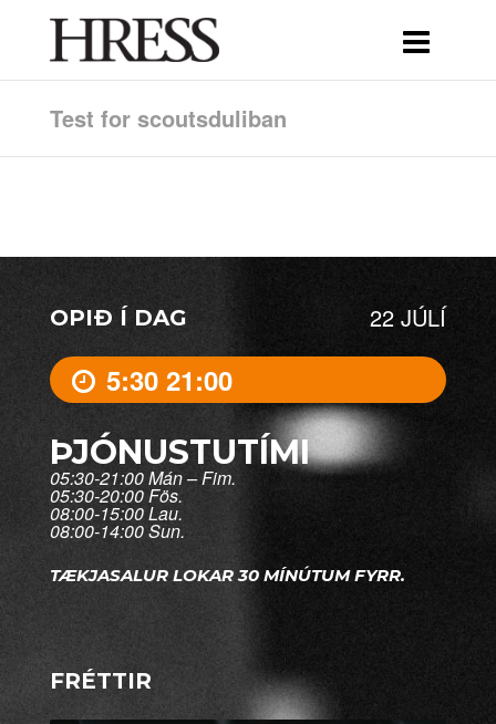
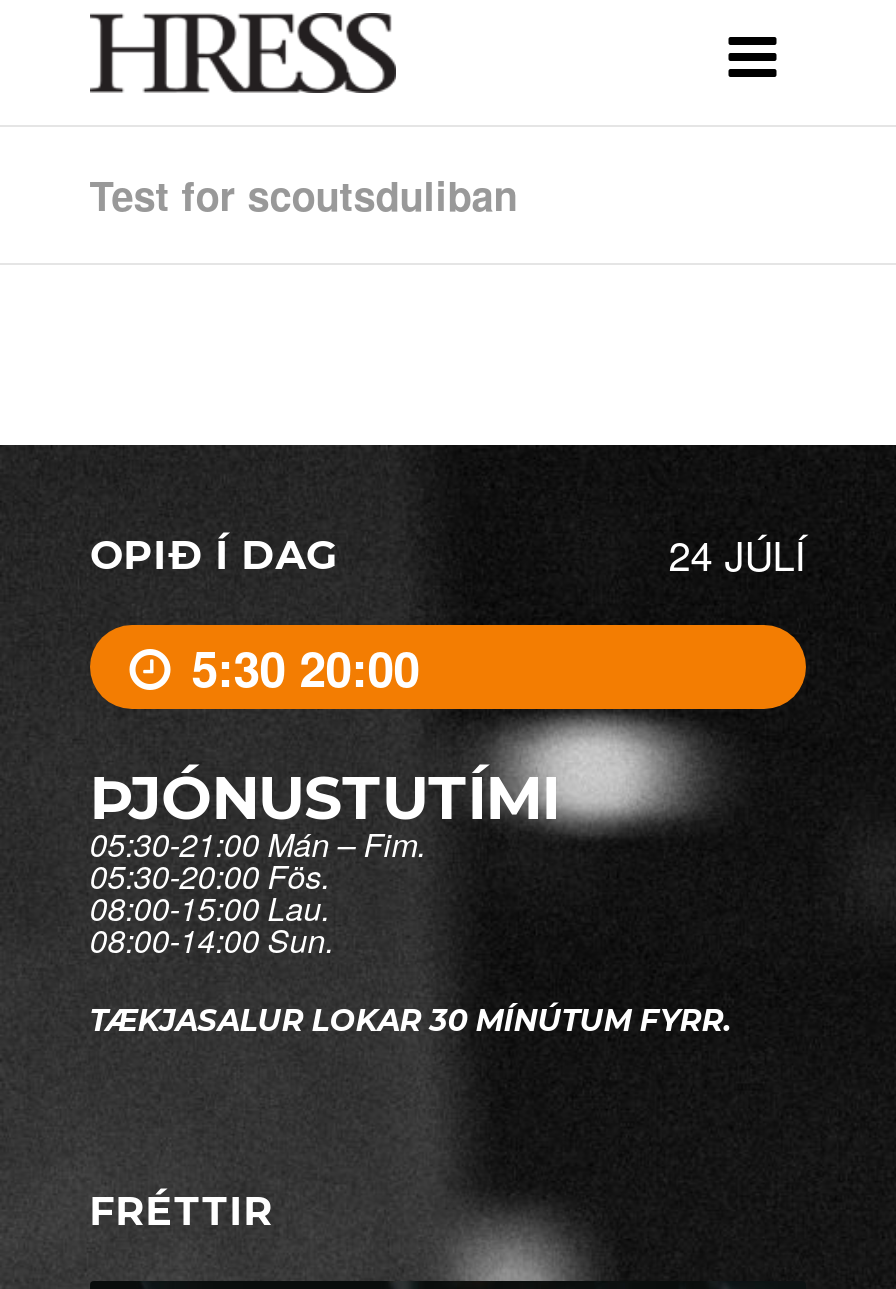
- 22 JÚLÍ
+ 24 JÚLÍ

- 5:30 21:00
+ 5:30 20:00
